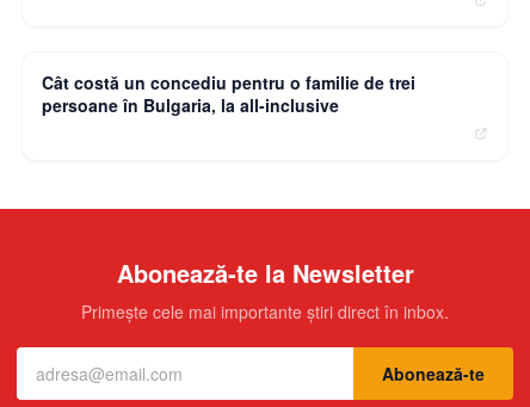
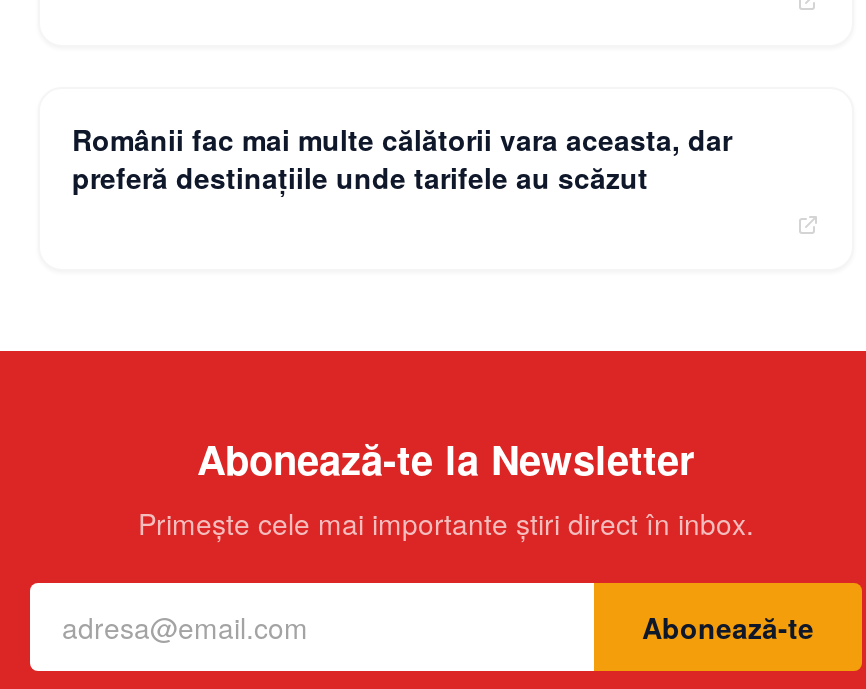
- Cât costă un concediu pentru o familie de trei
- persoane în Bulgaria, la all-inclusive
+ Românii fac mai multe călătorii vara aceasta, dar
+ preferă destinațiile unde tarifele au scăzut
